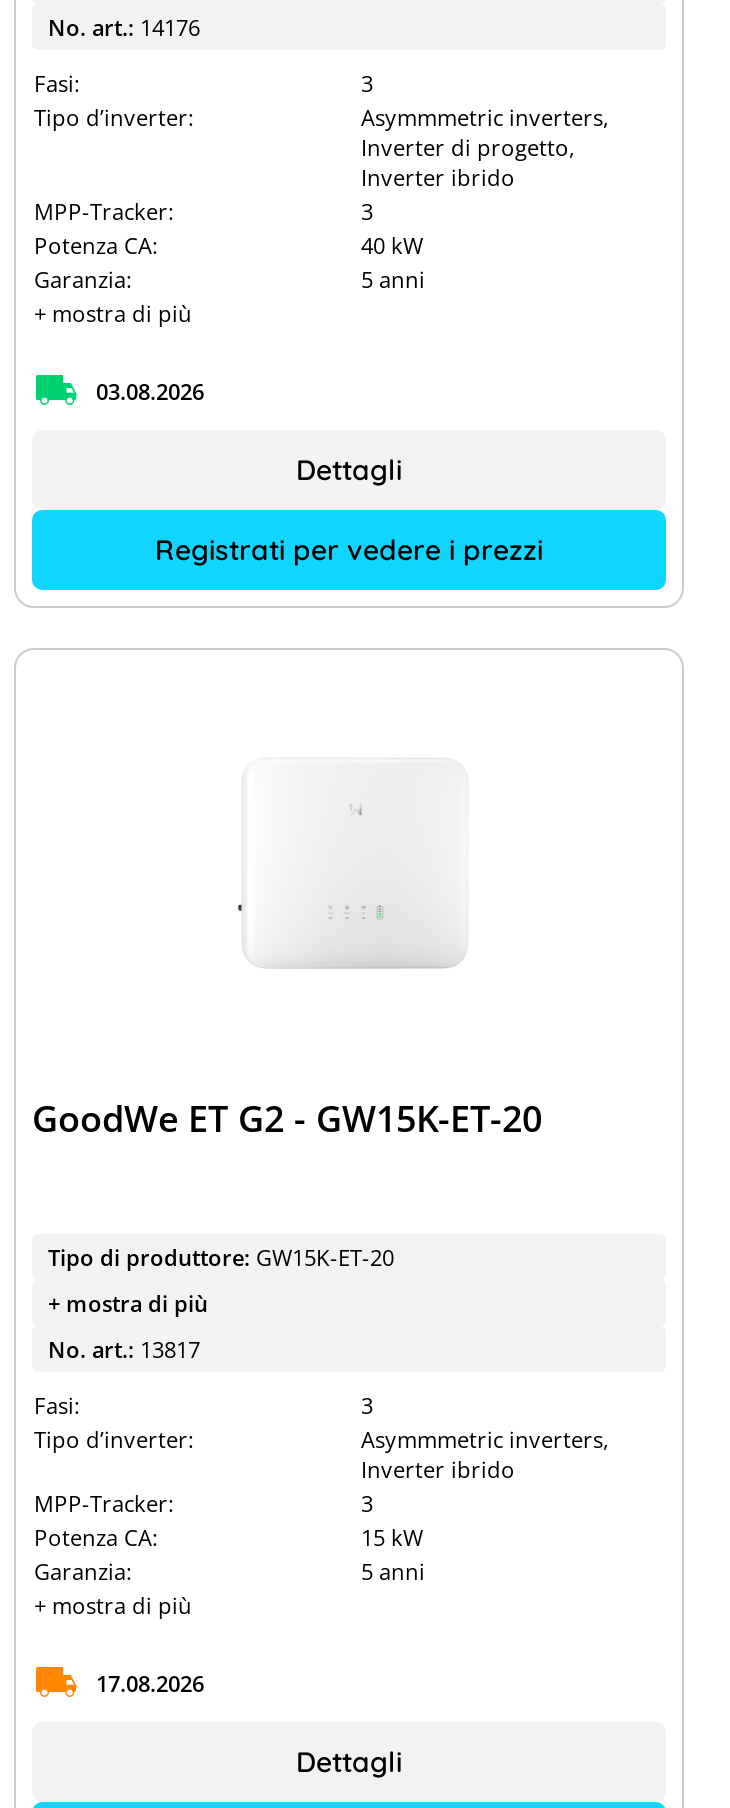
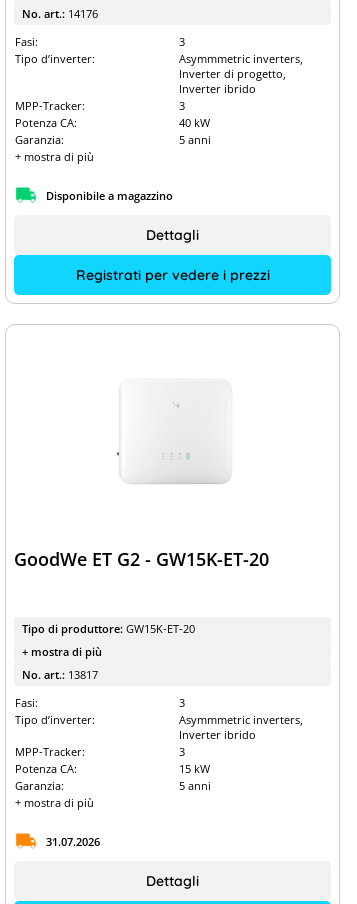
- 03.08.2026
+ Disponibile a magazzino

- 17.08.2026
+ 31.07.2026
